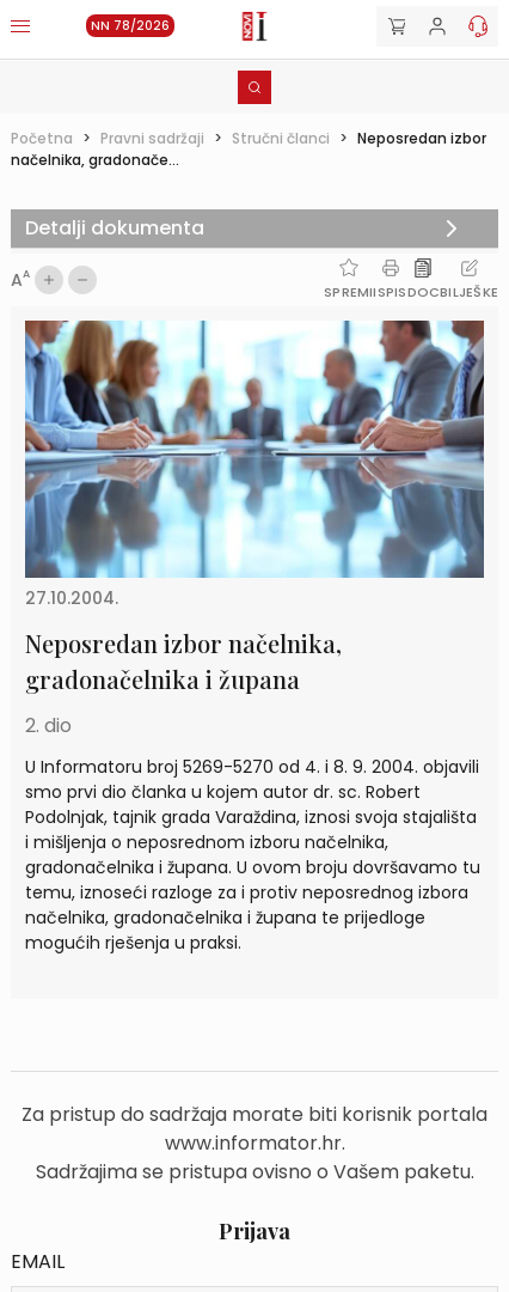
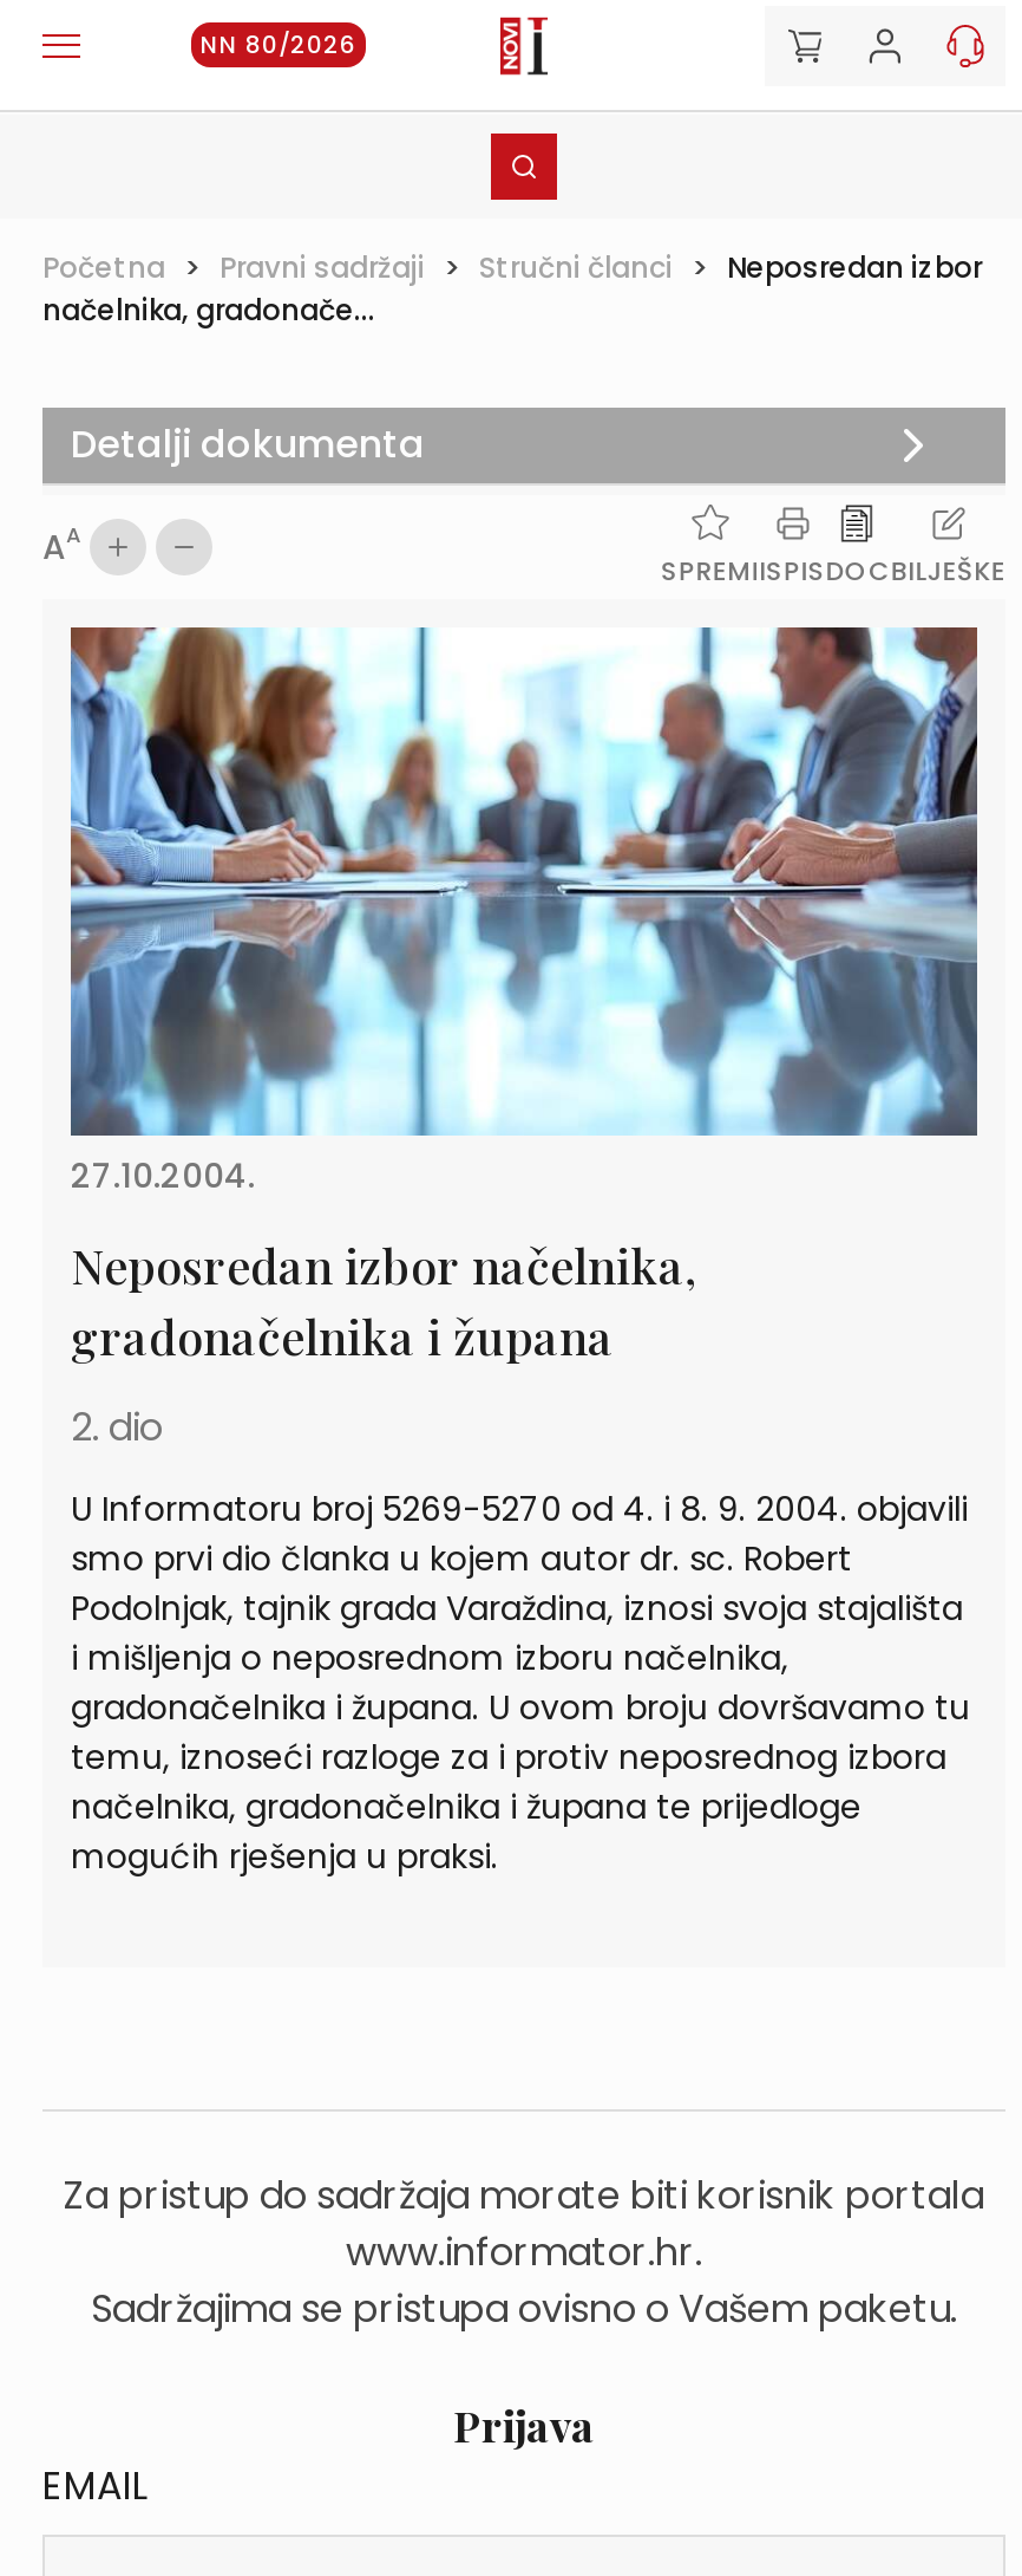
- NN 78/2026
+ NN 80/2026
